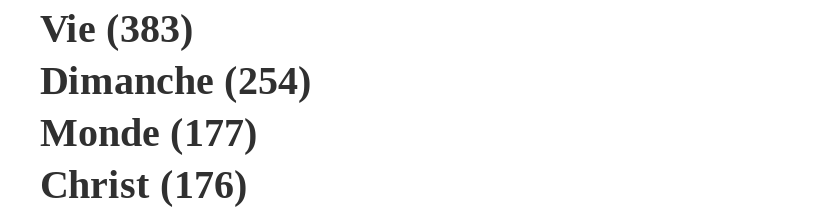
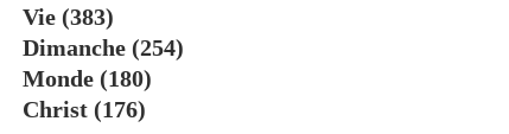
- Monde (177)
+ Monde (180)
